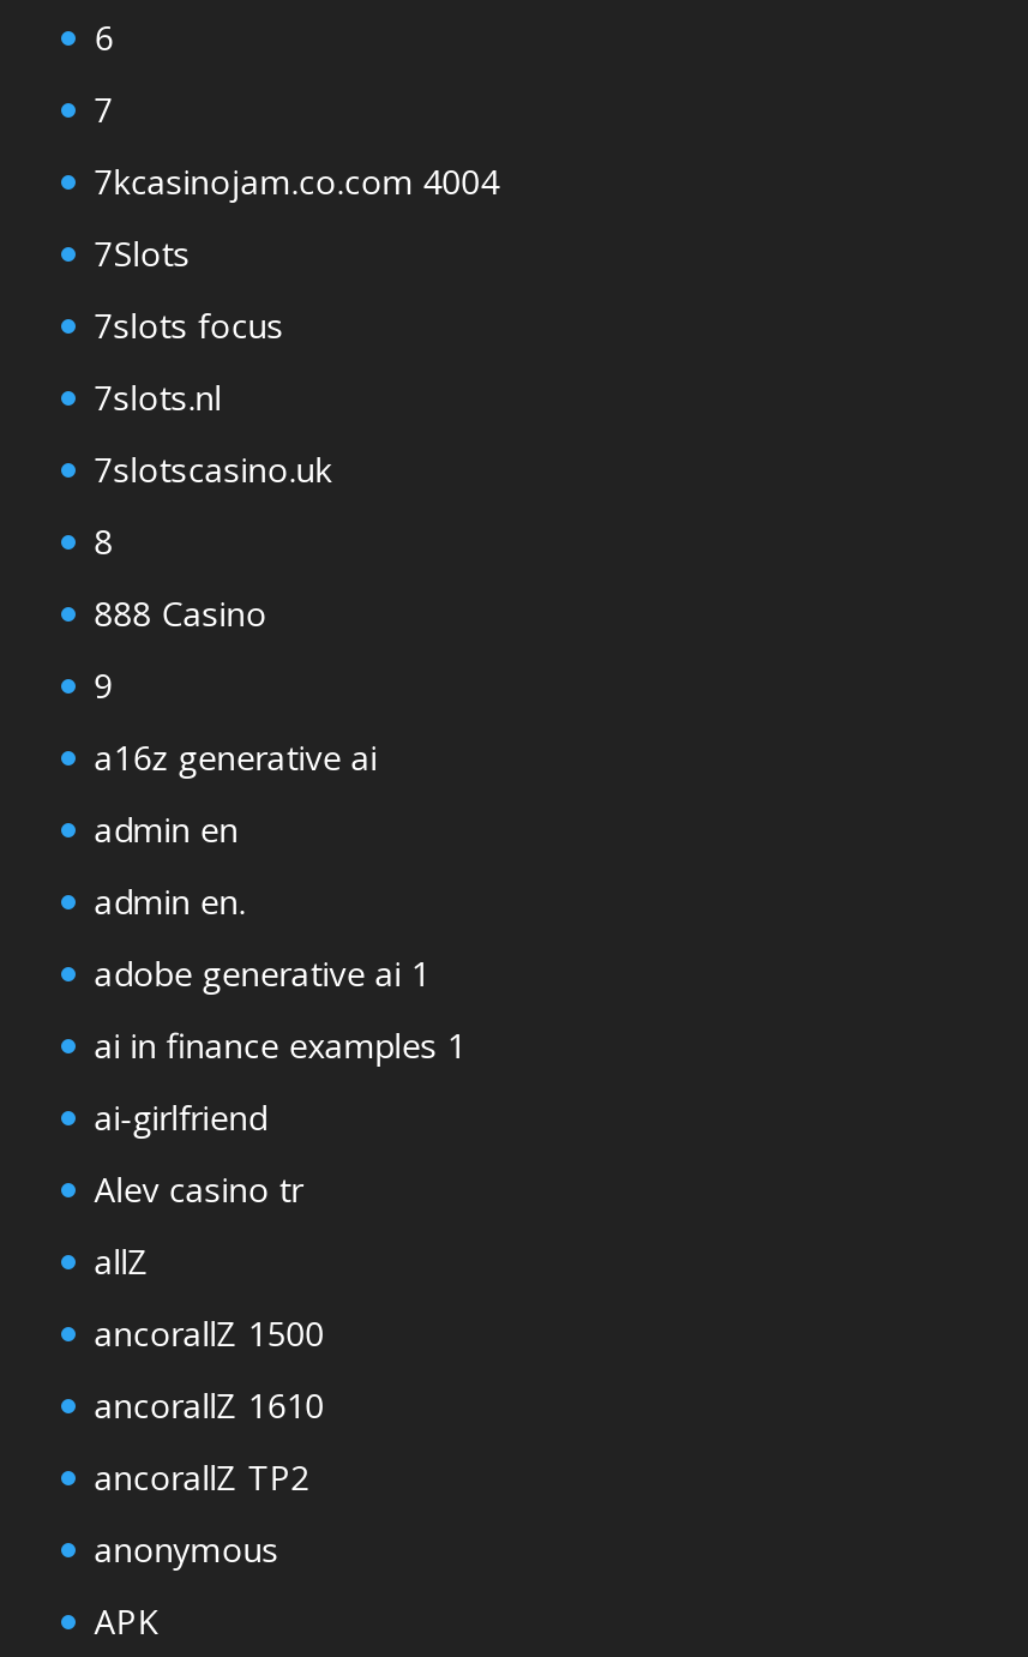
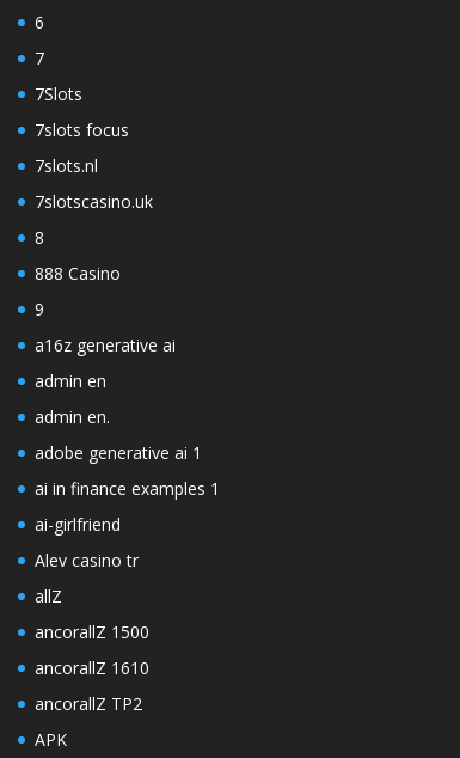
- 7kcasinojam.co.com 4004

- anonymous
